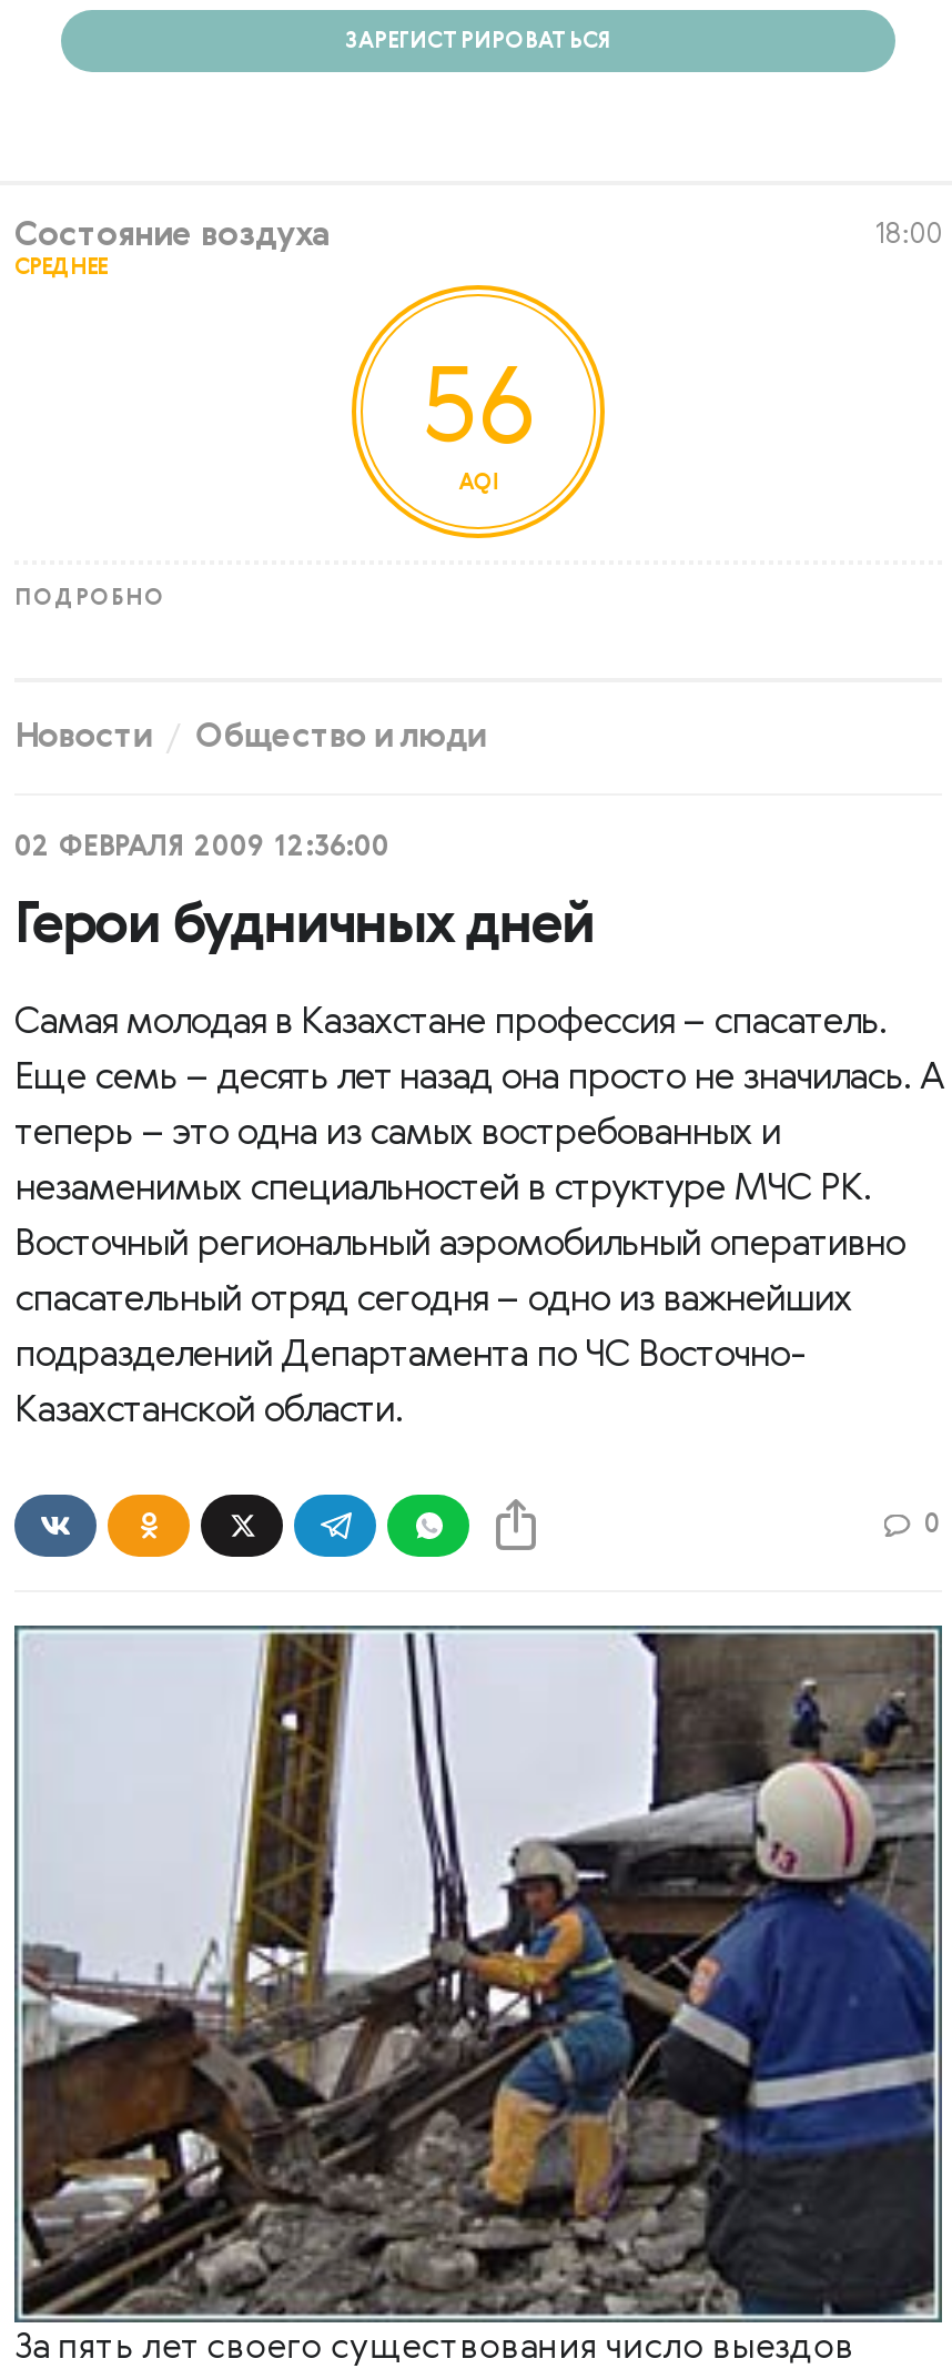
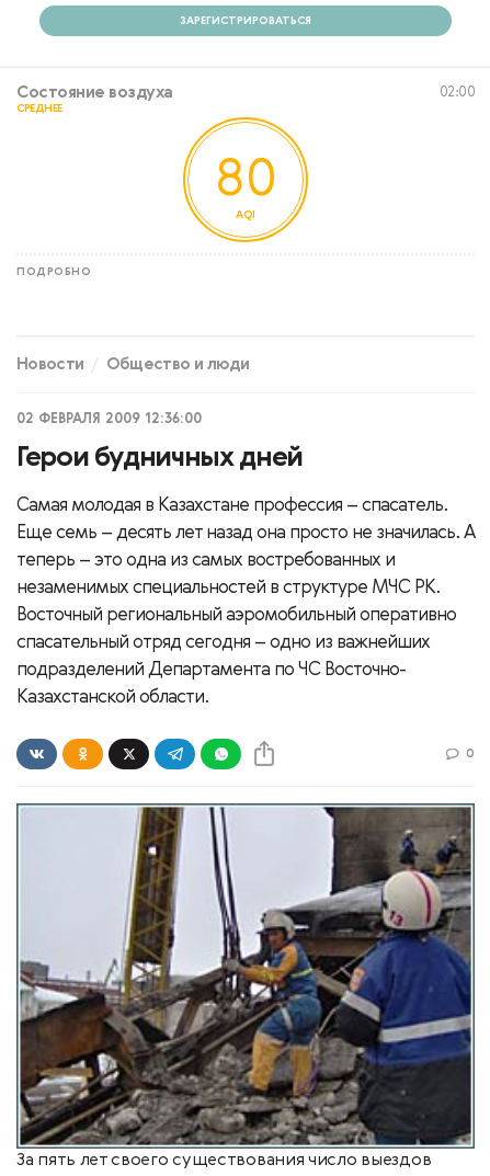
moved up: Состояние воздуха

- 18:00
+ 02:00

moved up: СРЕДНЕЕ

- 56
+ 80

moved up: AQI | ПОДРОБНО
